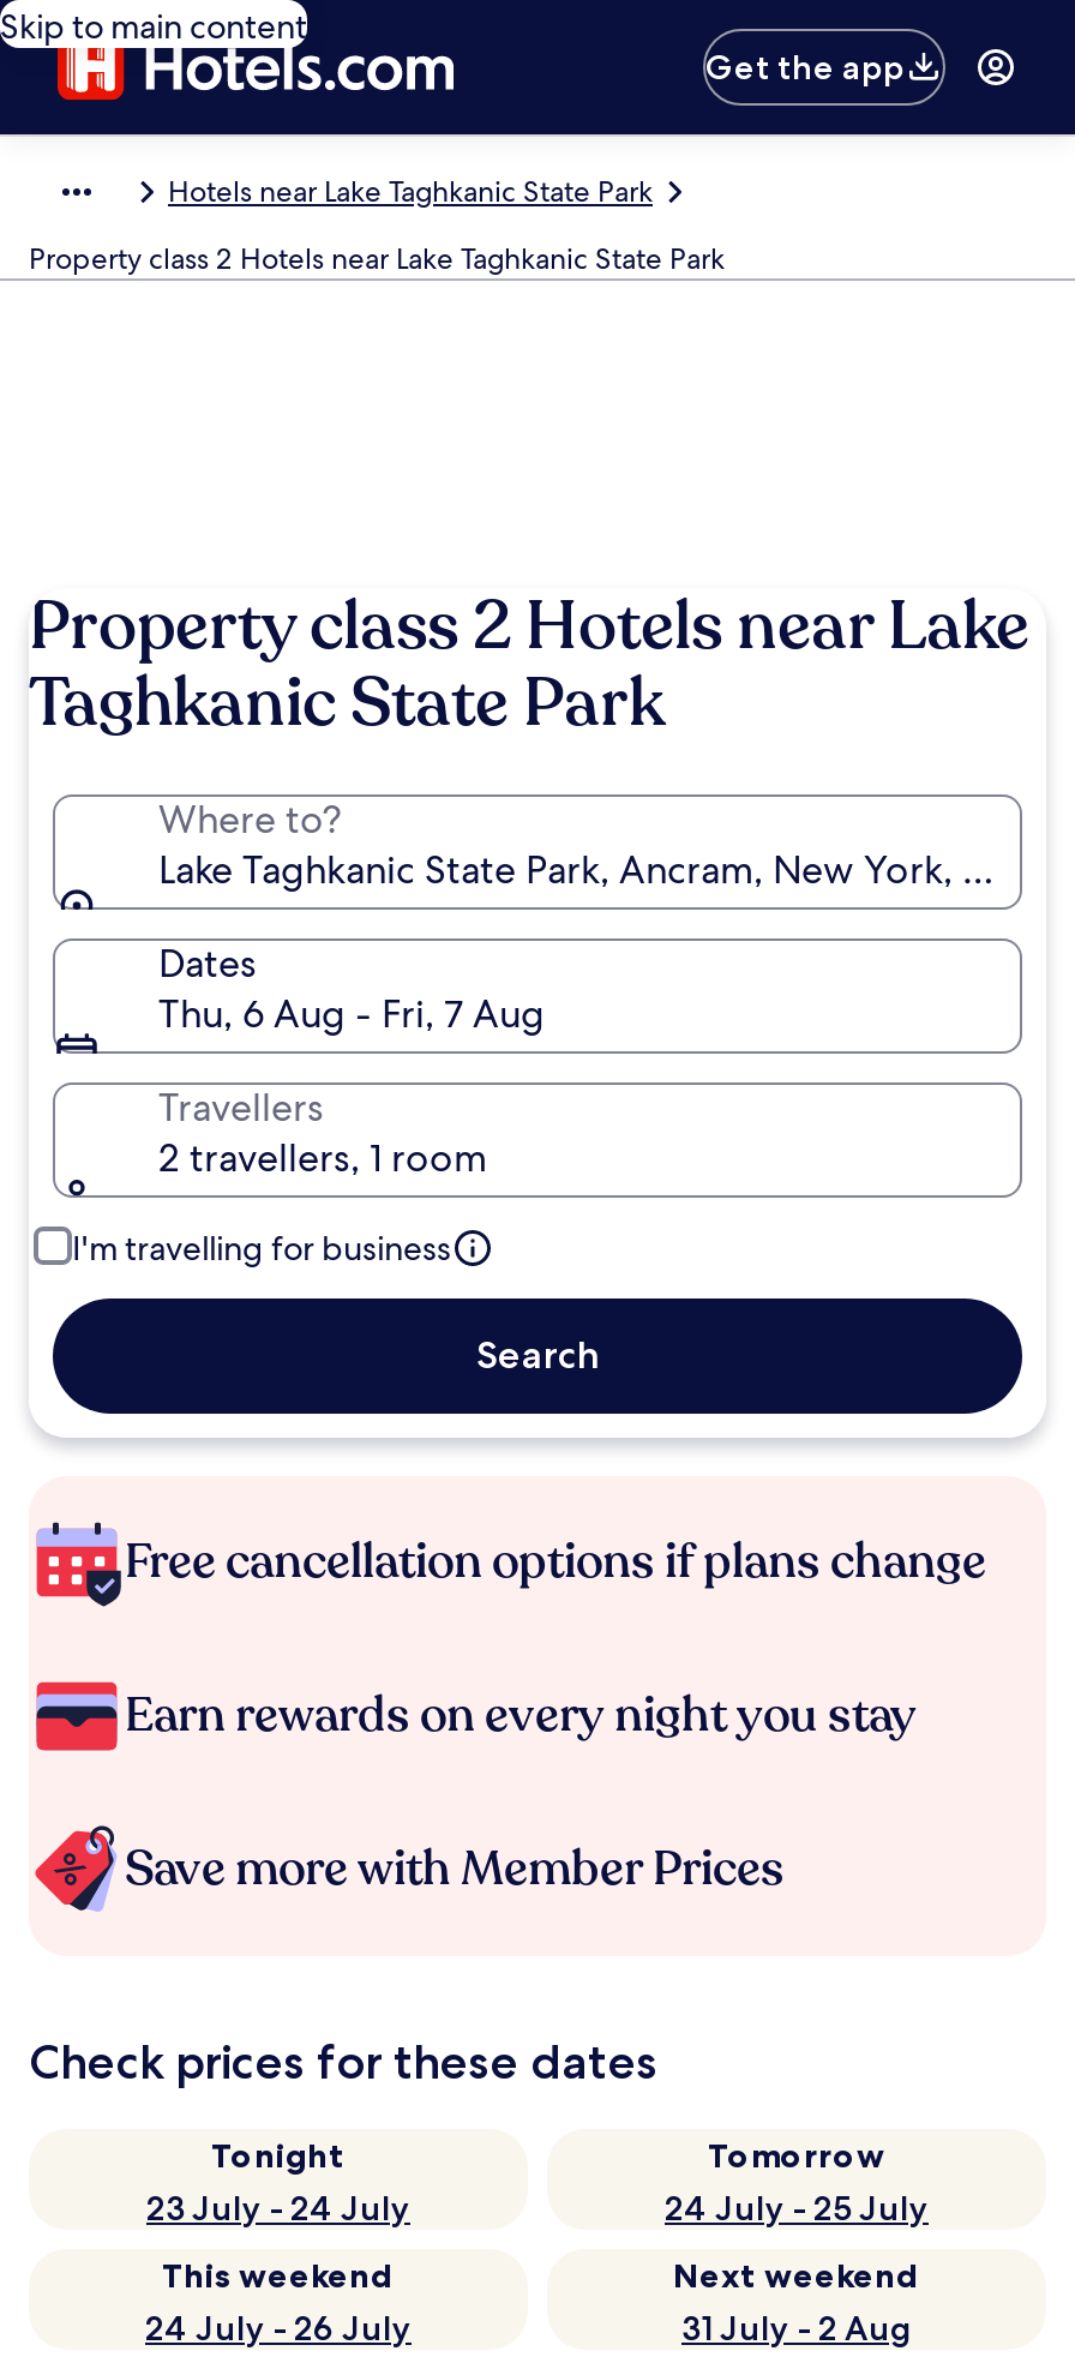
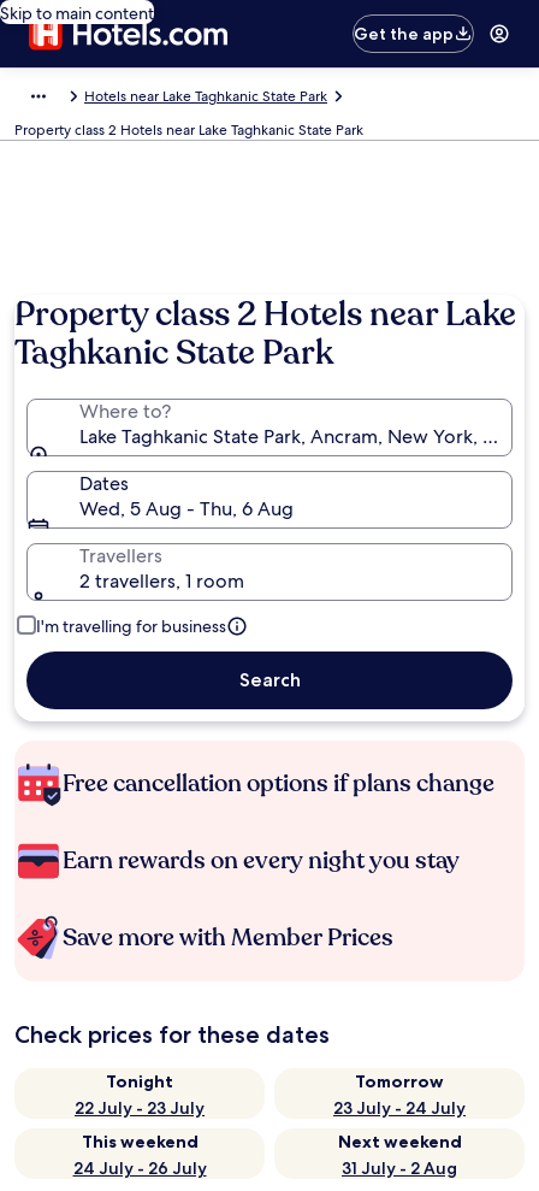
- Thu, 6 Aug - Fri, 7 Aug
+ Wed, 5 Aug - Thu, 6 Aug

- 23 July - 24 July
+ 22 July - 23 July

- 24 July - 25 July
+ 23 July - 24 July
